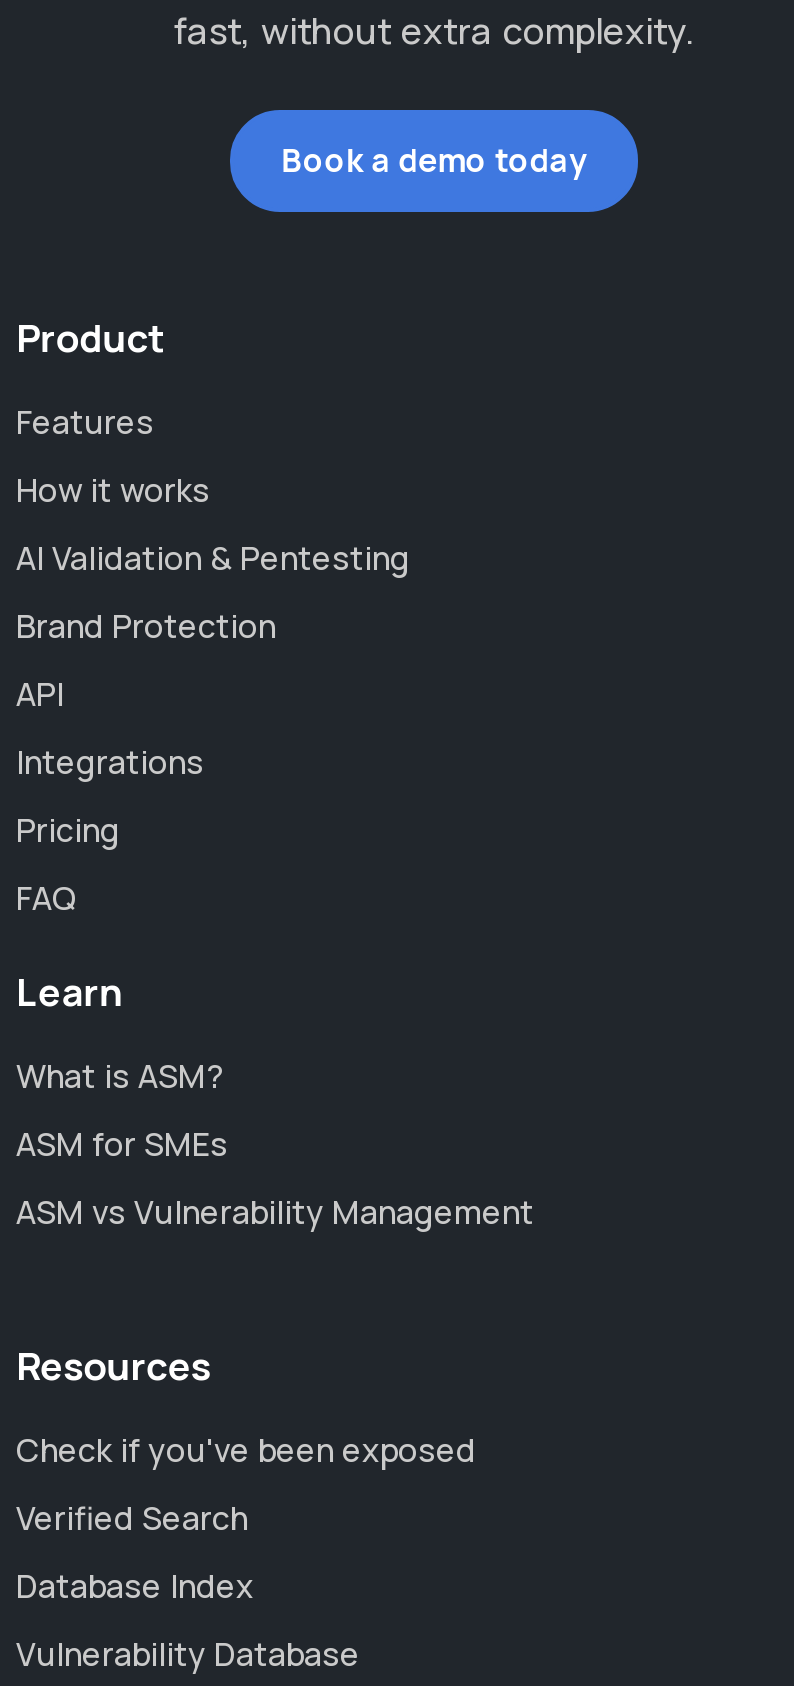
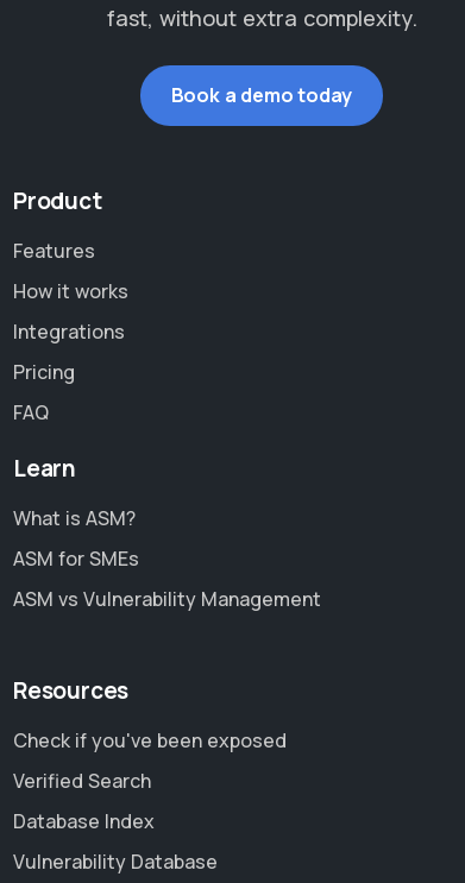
- AI Validation & Pentesting
- Brand Protection
- API
